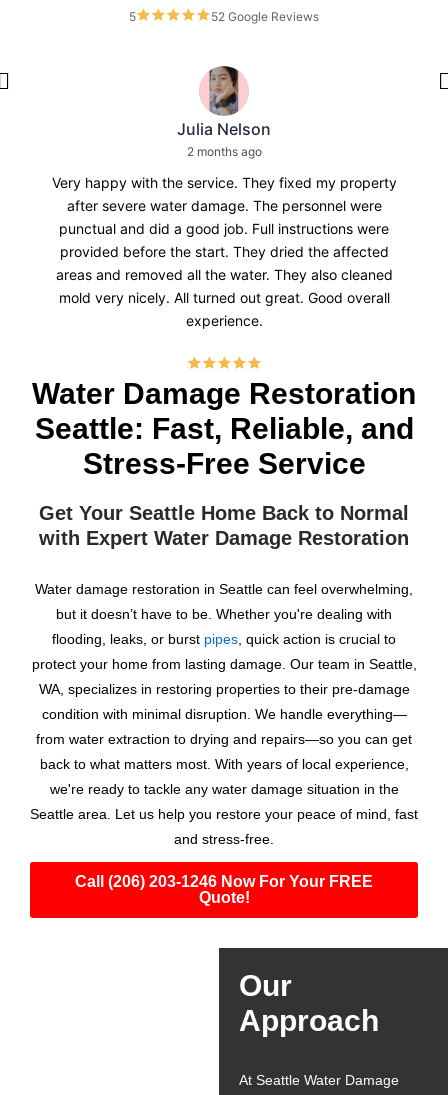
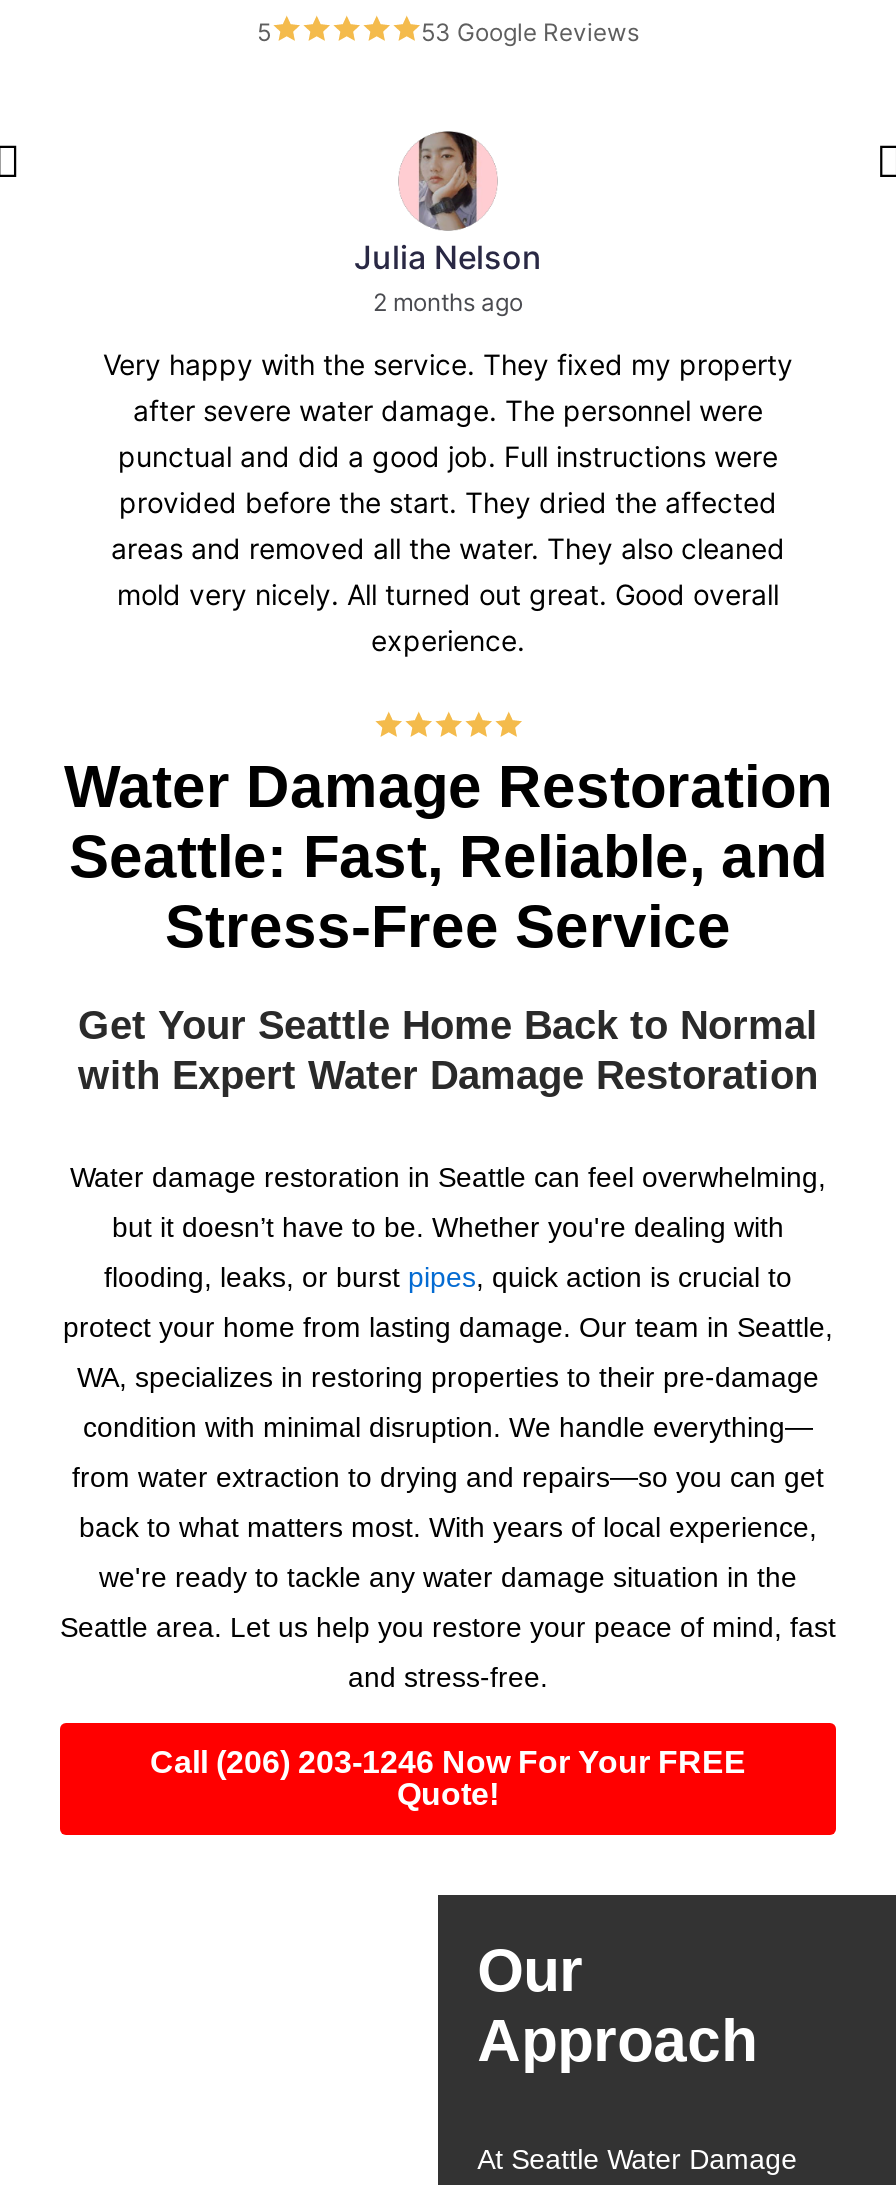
- 52 Google Reviews
+ 53 Google Reviews
